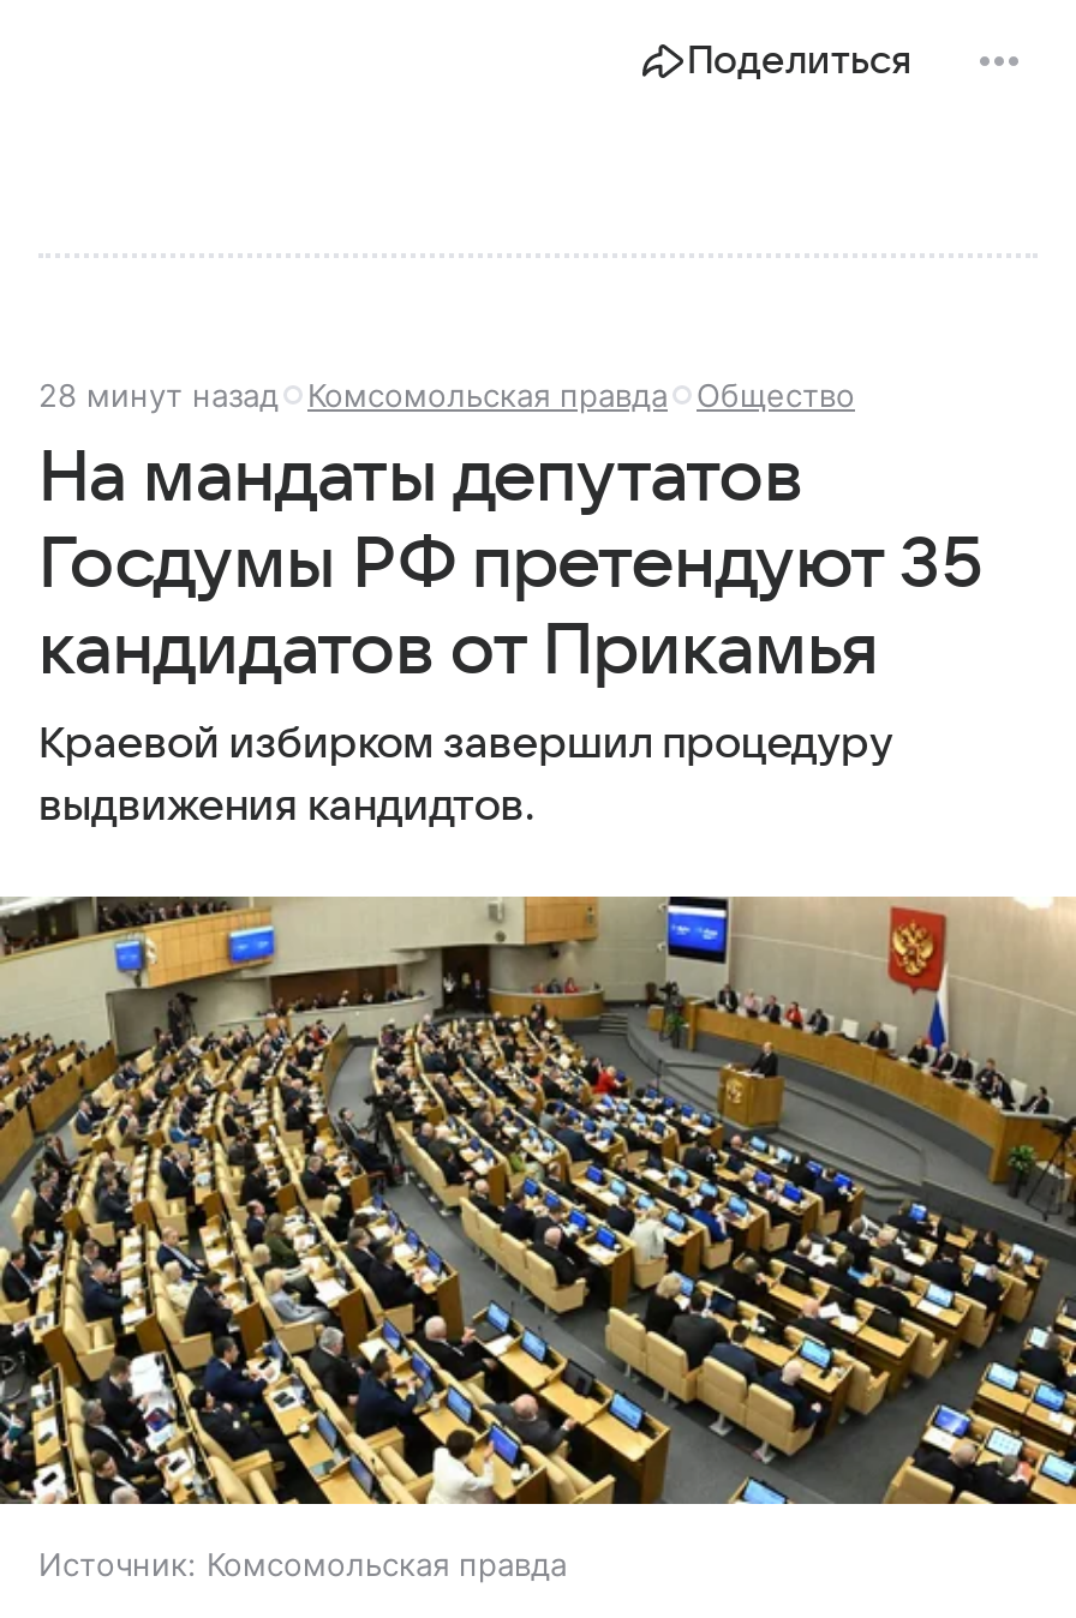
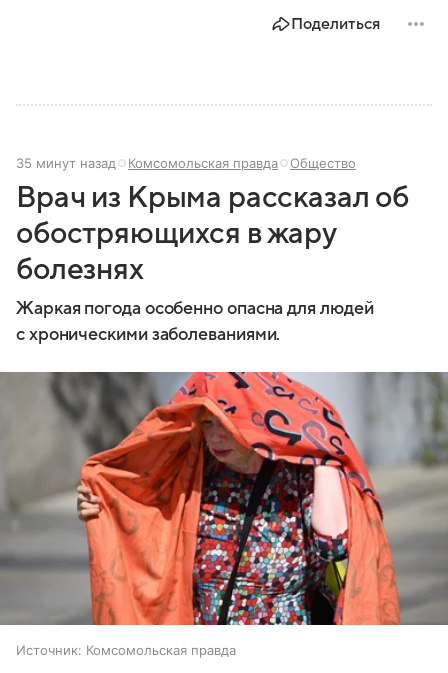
- 28 минут назад Комсомольская правда Общество
+ 35 минут назад Комсомольская правда Общество

- На мандаты депутатов
- Госдумы РФ претендуют 35
- кандидатов от Прикамья
- Краевой избирком завершил процедуру
- выдвижения кандидтов.
+ Врач из Крыма рассказал об
+ обостряющихся в жару
+ болезнях
+ Жаркая погода особенно опасна для людей
+ с хроническими заболеваниями.

- [image]
+ [image]
